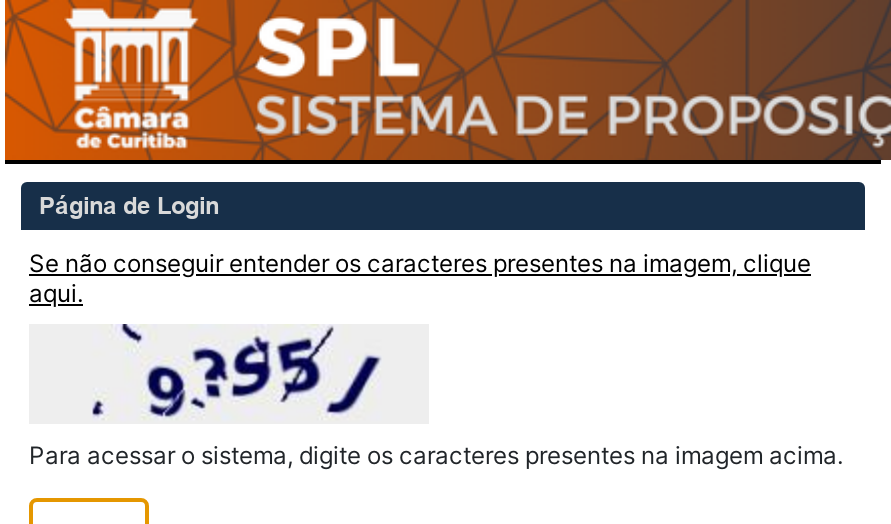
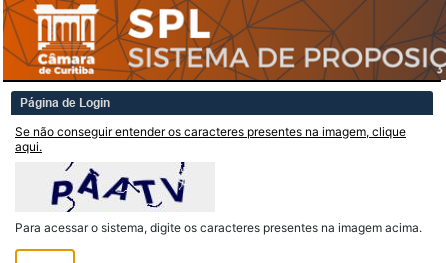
- [image]
+ [image]
